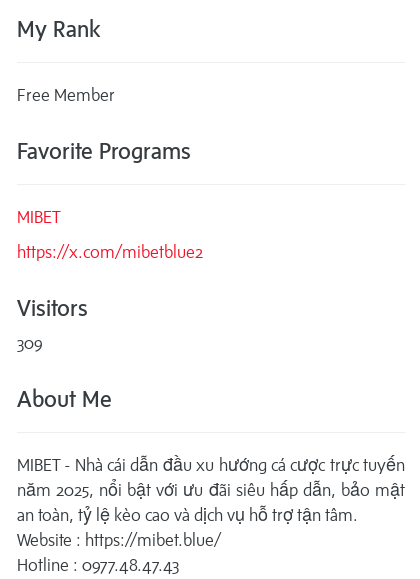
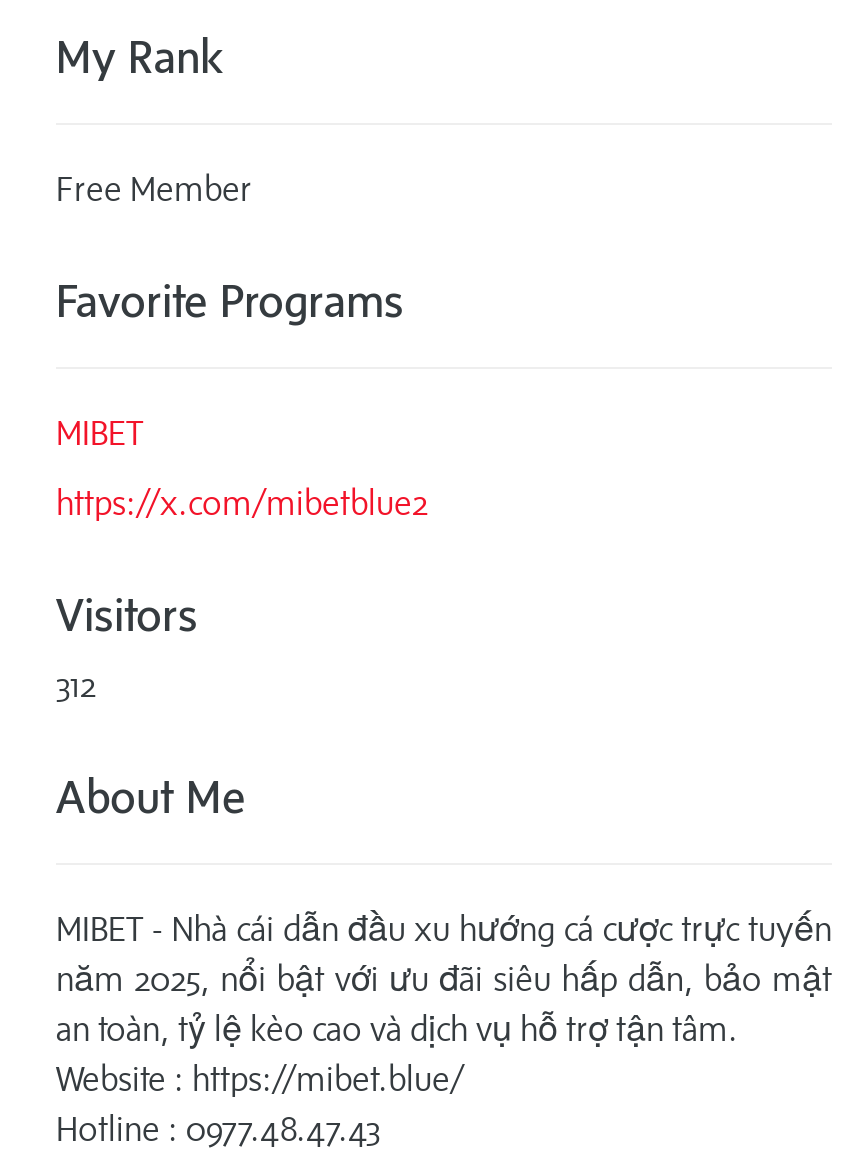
- 309
+ 312
